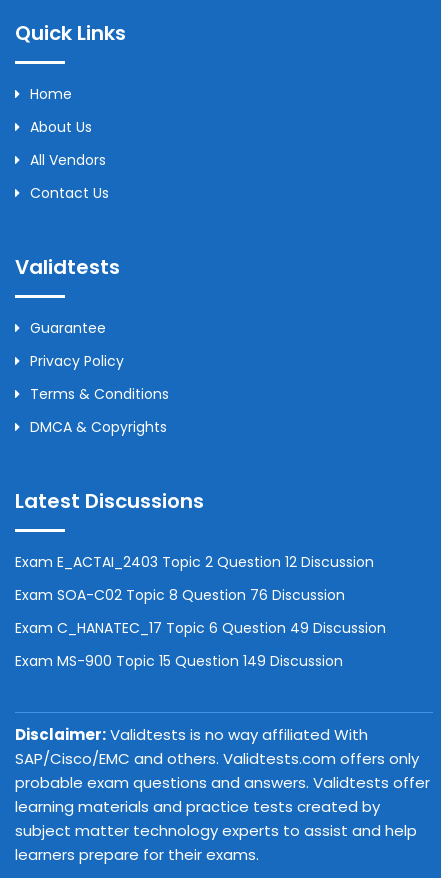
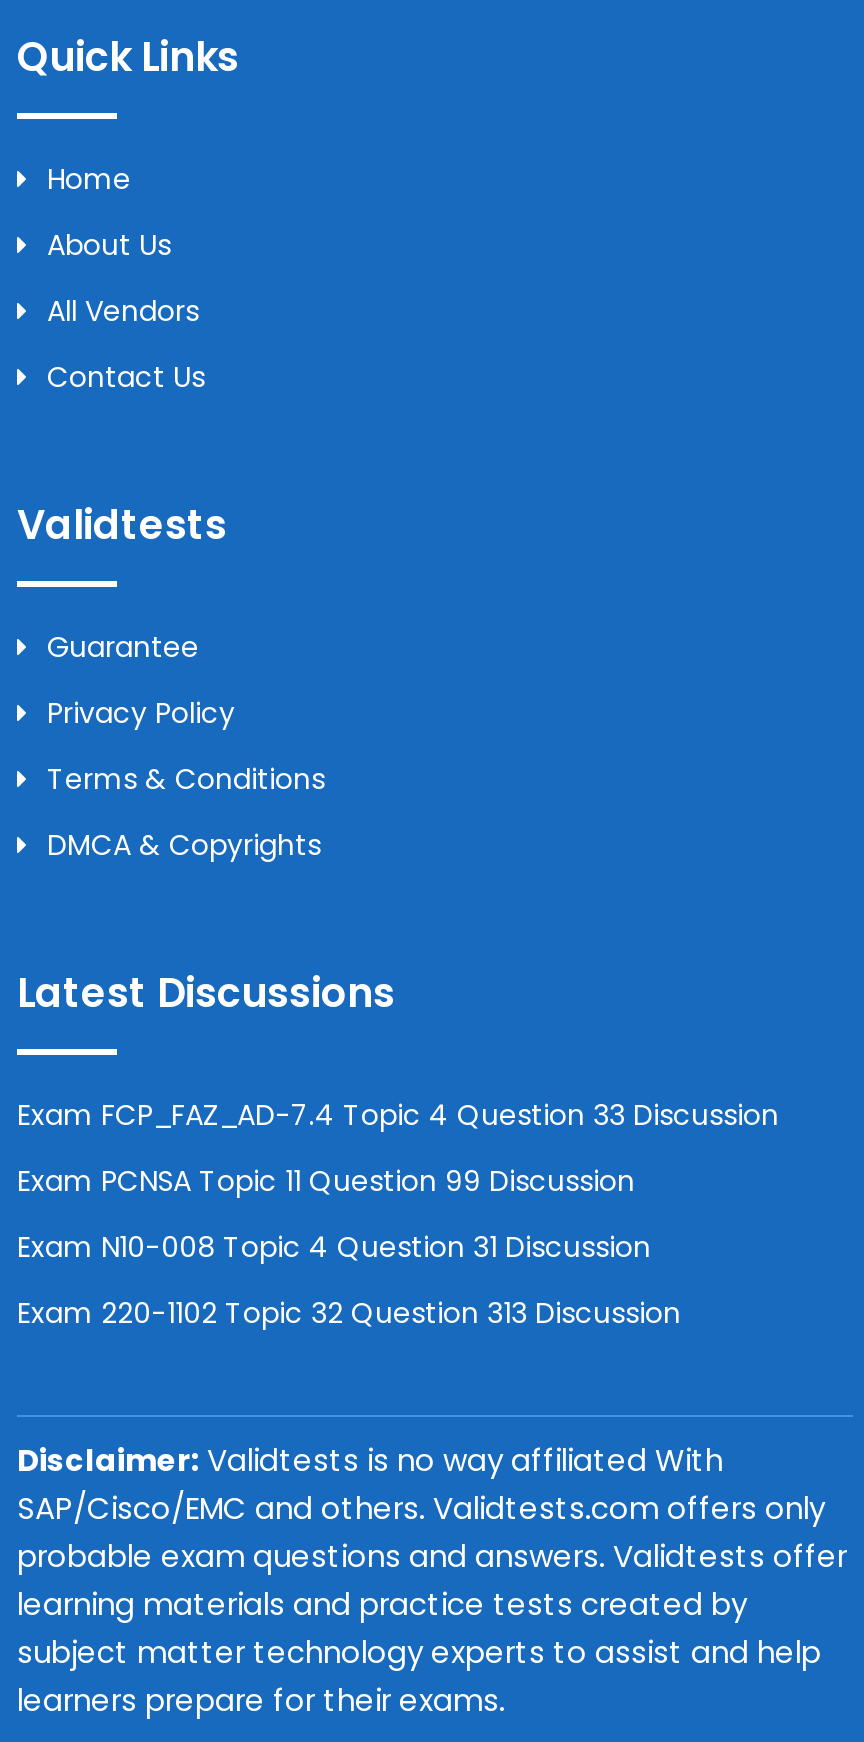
- Exam E_ACTAI_2403 Topic 2 Question 12 Discussion
+ Exam FCP_FAZ_AD-7.4 Topic 4 Question 33 Discussion

- Exam SOA-C02 Topic 8 Question 76 Discussion
+ Exam PCNSA Topic 11 Question 99 Discussion

- Exam C_HANATEC_17 Topic 6 Question 49 Discussion
+ Exam N10-008 Topic 4 Question 31 Discussion

- Exam MS-900 Topic 15 Question 149 Discussion
+ Exam 220-1102 Topic 32 Question 313 Discussion
